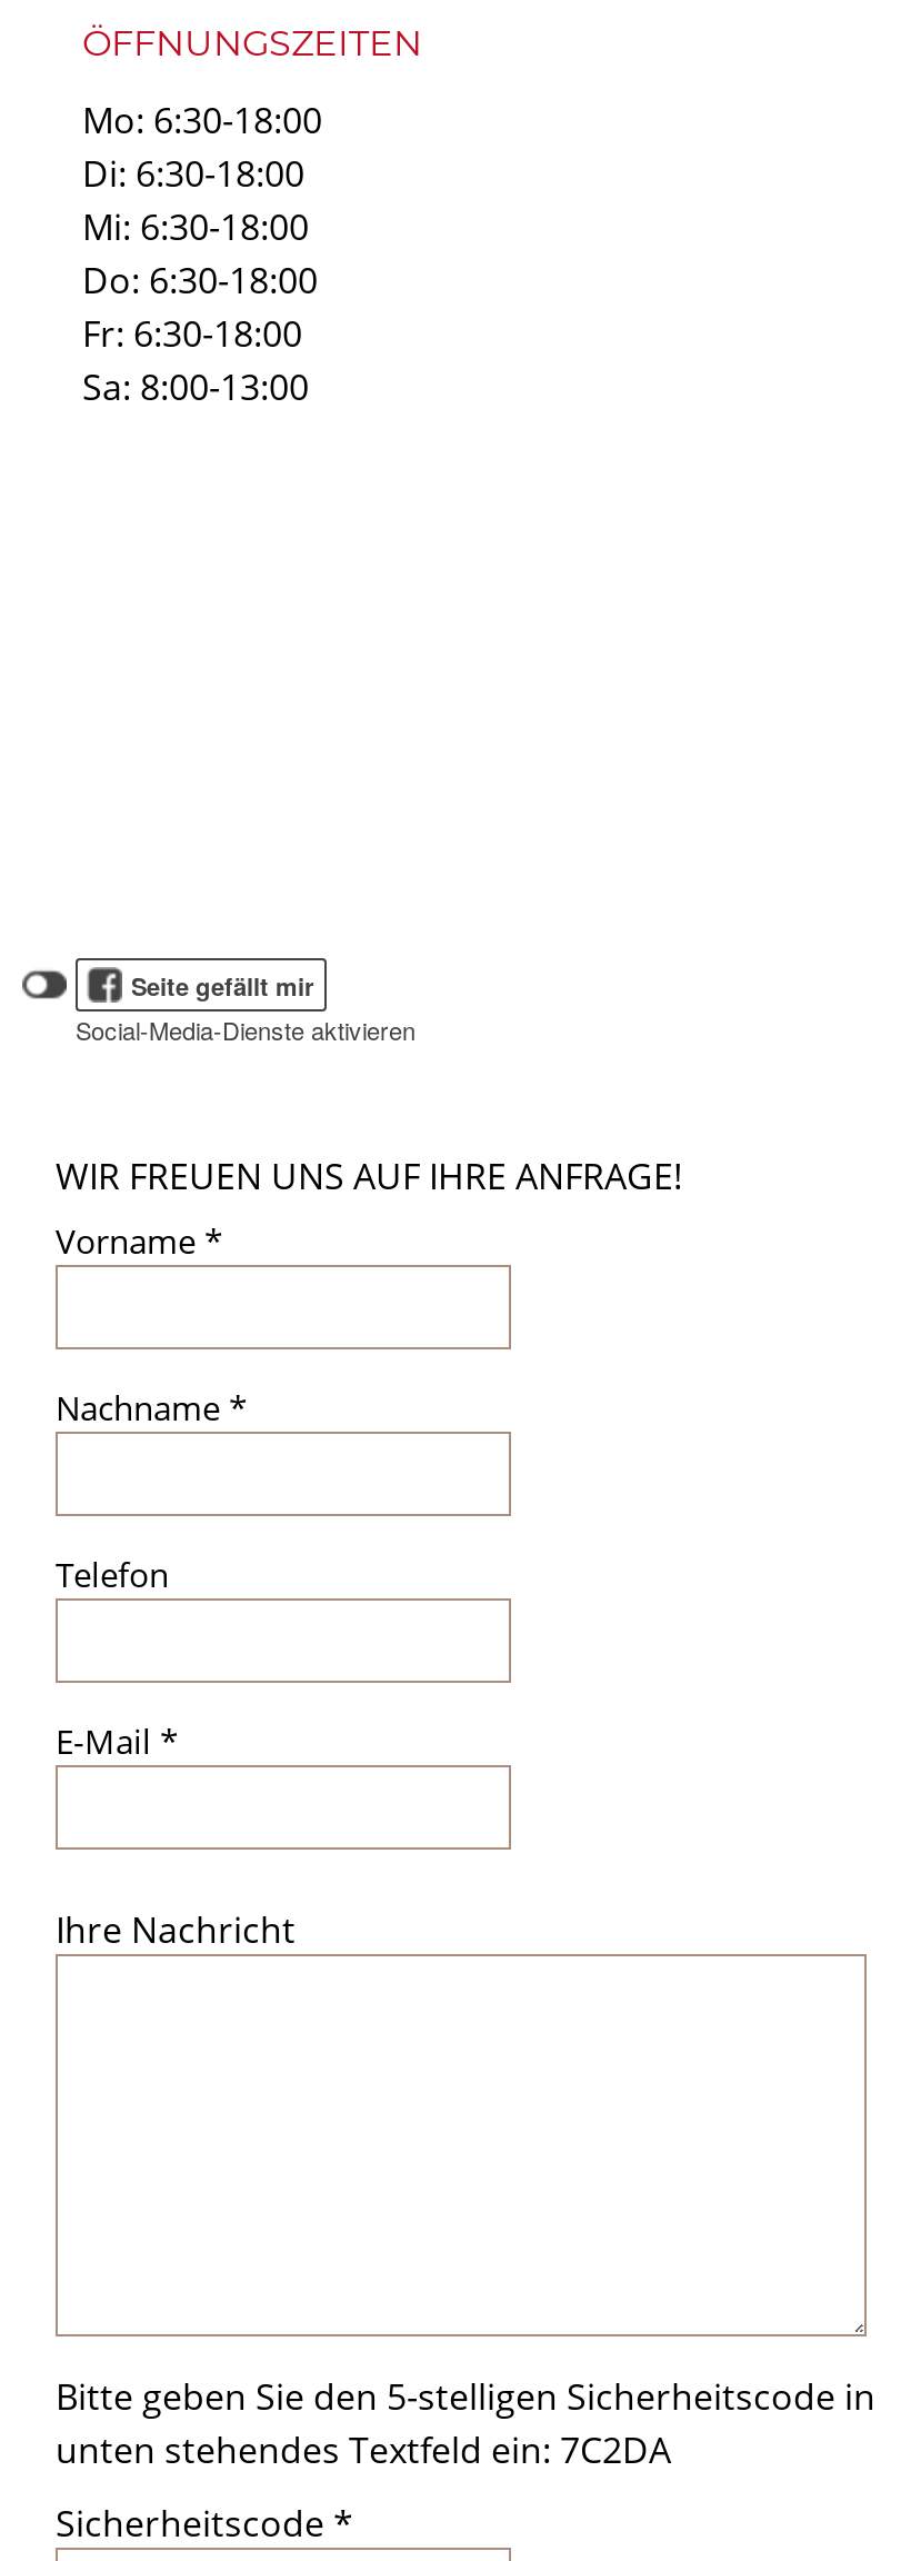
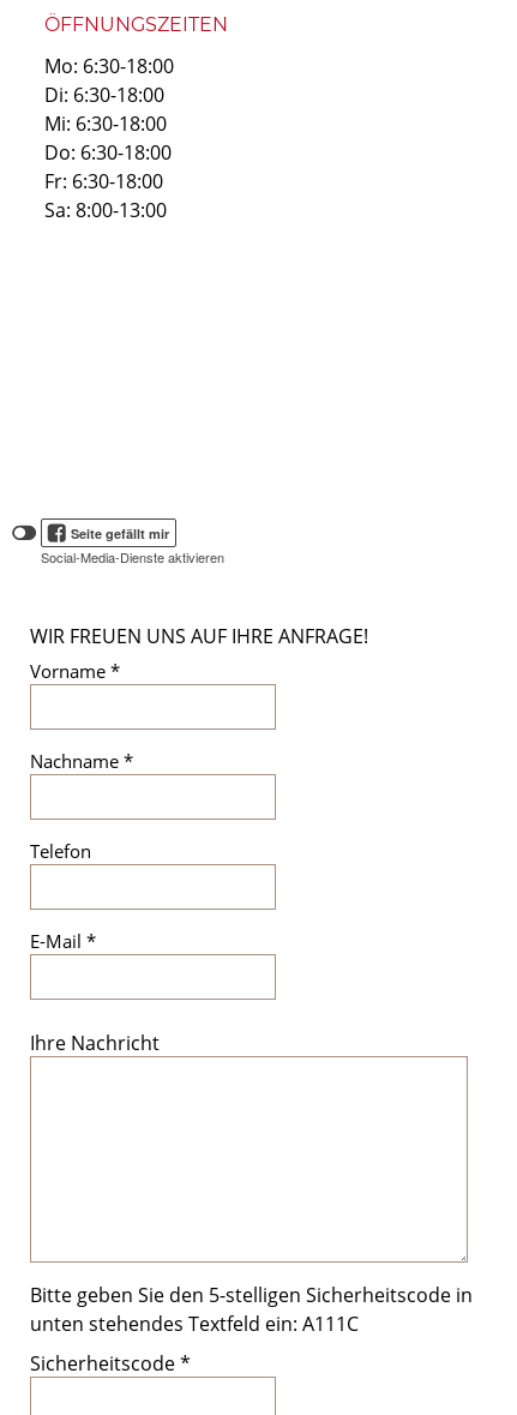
- unten stehendes Textfeld ein: 7C2DA
+ unten stehendes Textfeld ein: A111C
